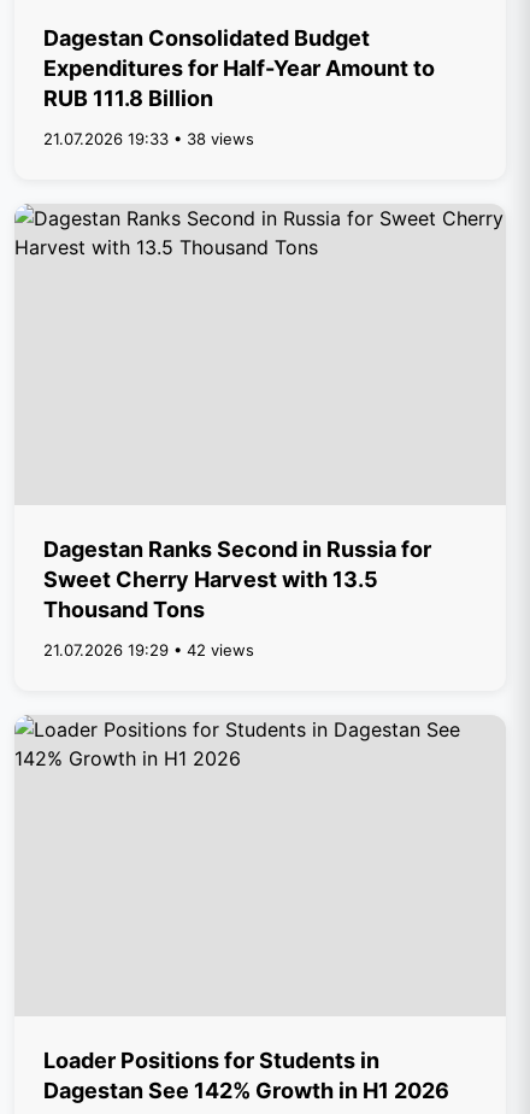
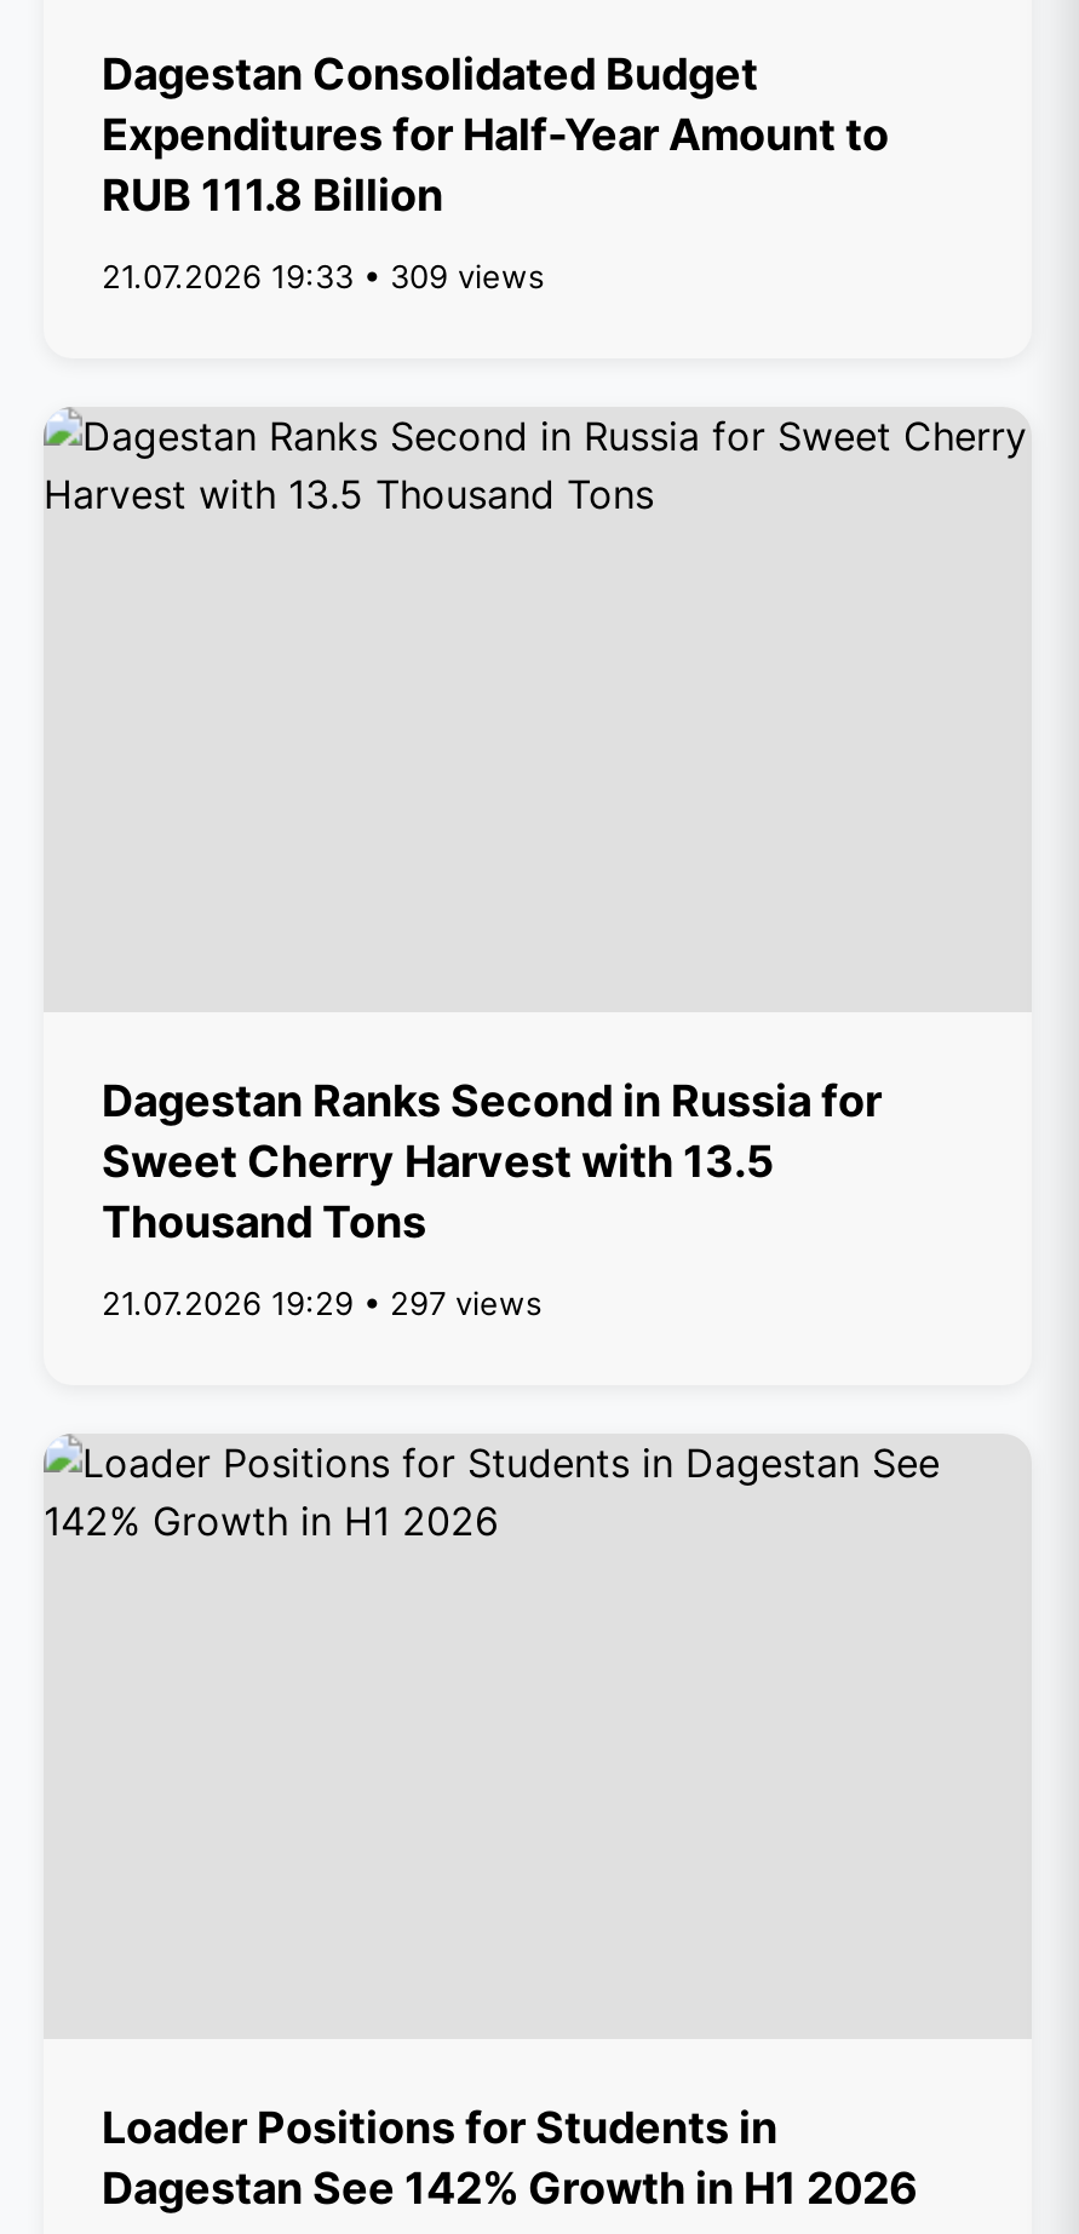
- 21.07.2026 19:33 • 38 views
+ 21.07.2026 19:33 • 309 views

- 21.07.2026 19:29 • 42 views
+ 21.07.2026 19:29 • 297 views
